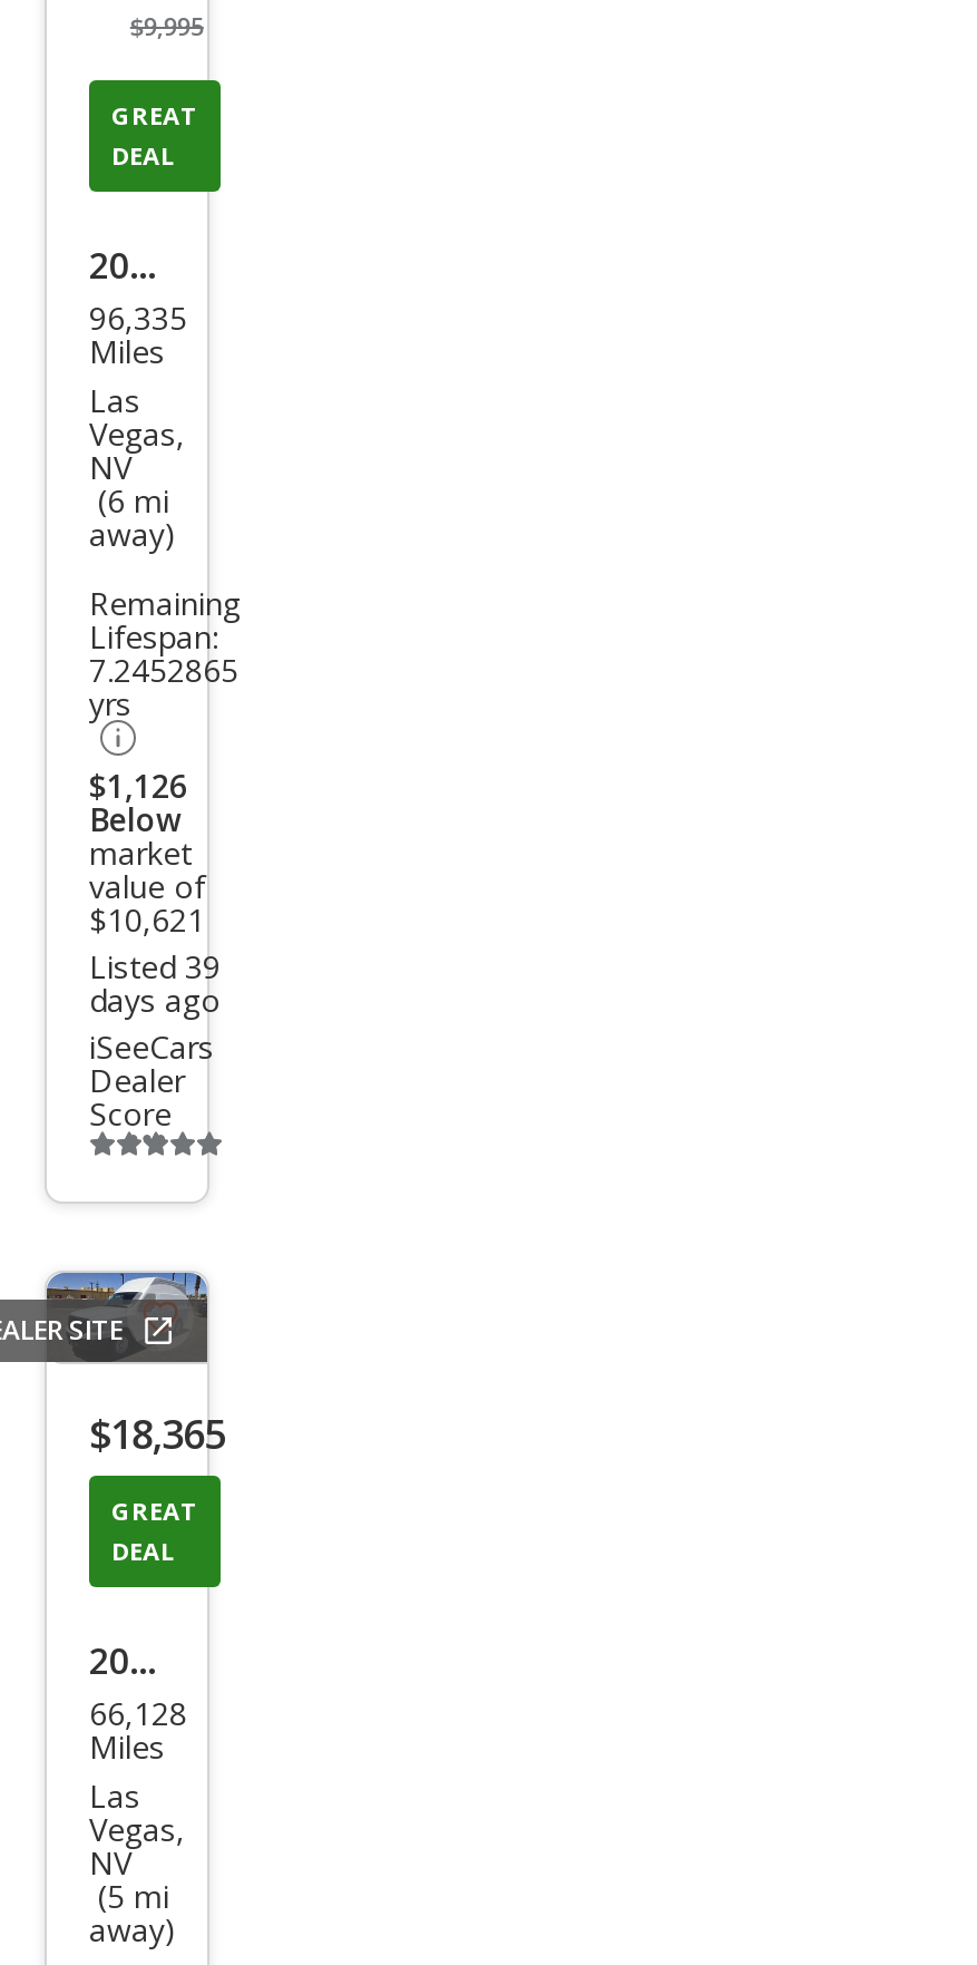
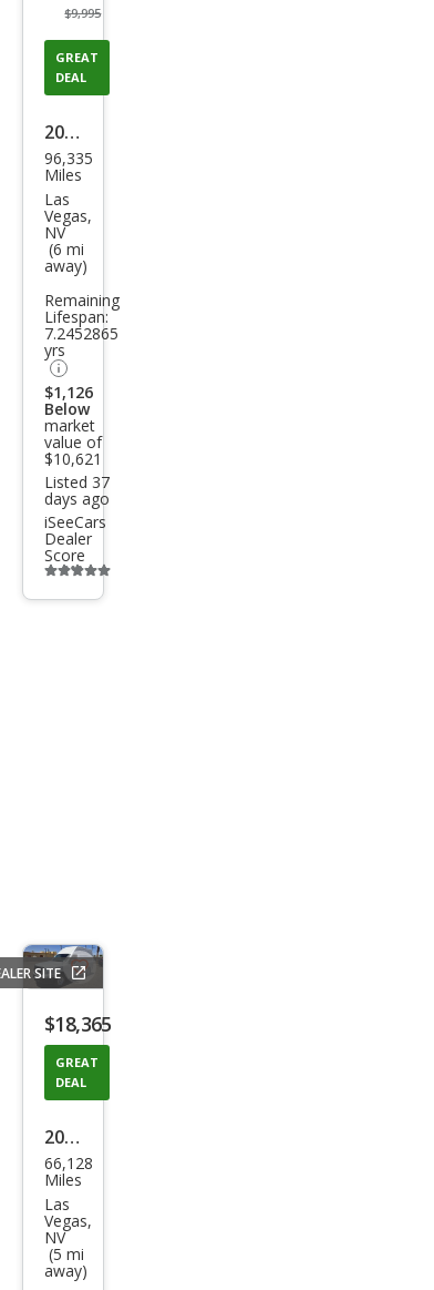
- Listed 39
+ Listed 37
